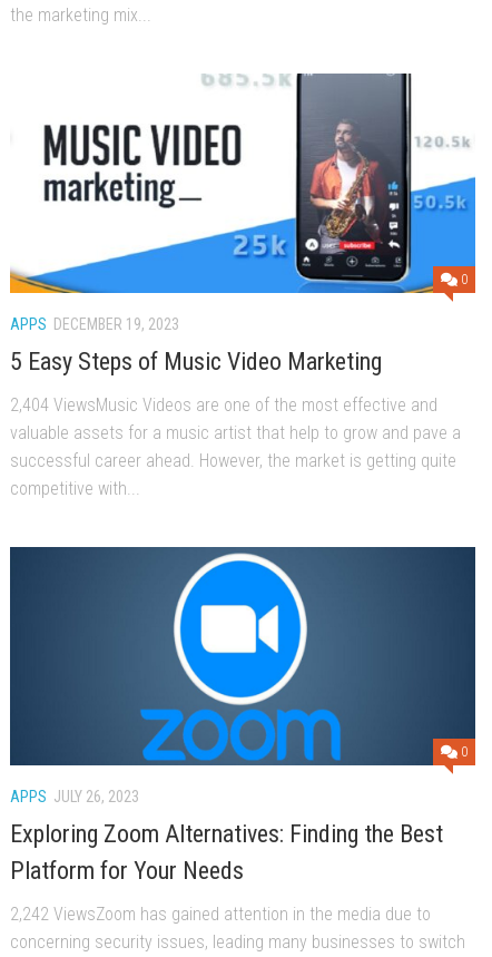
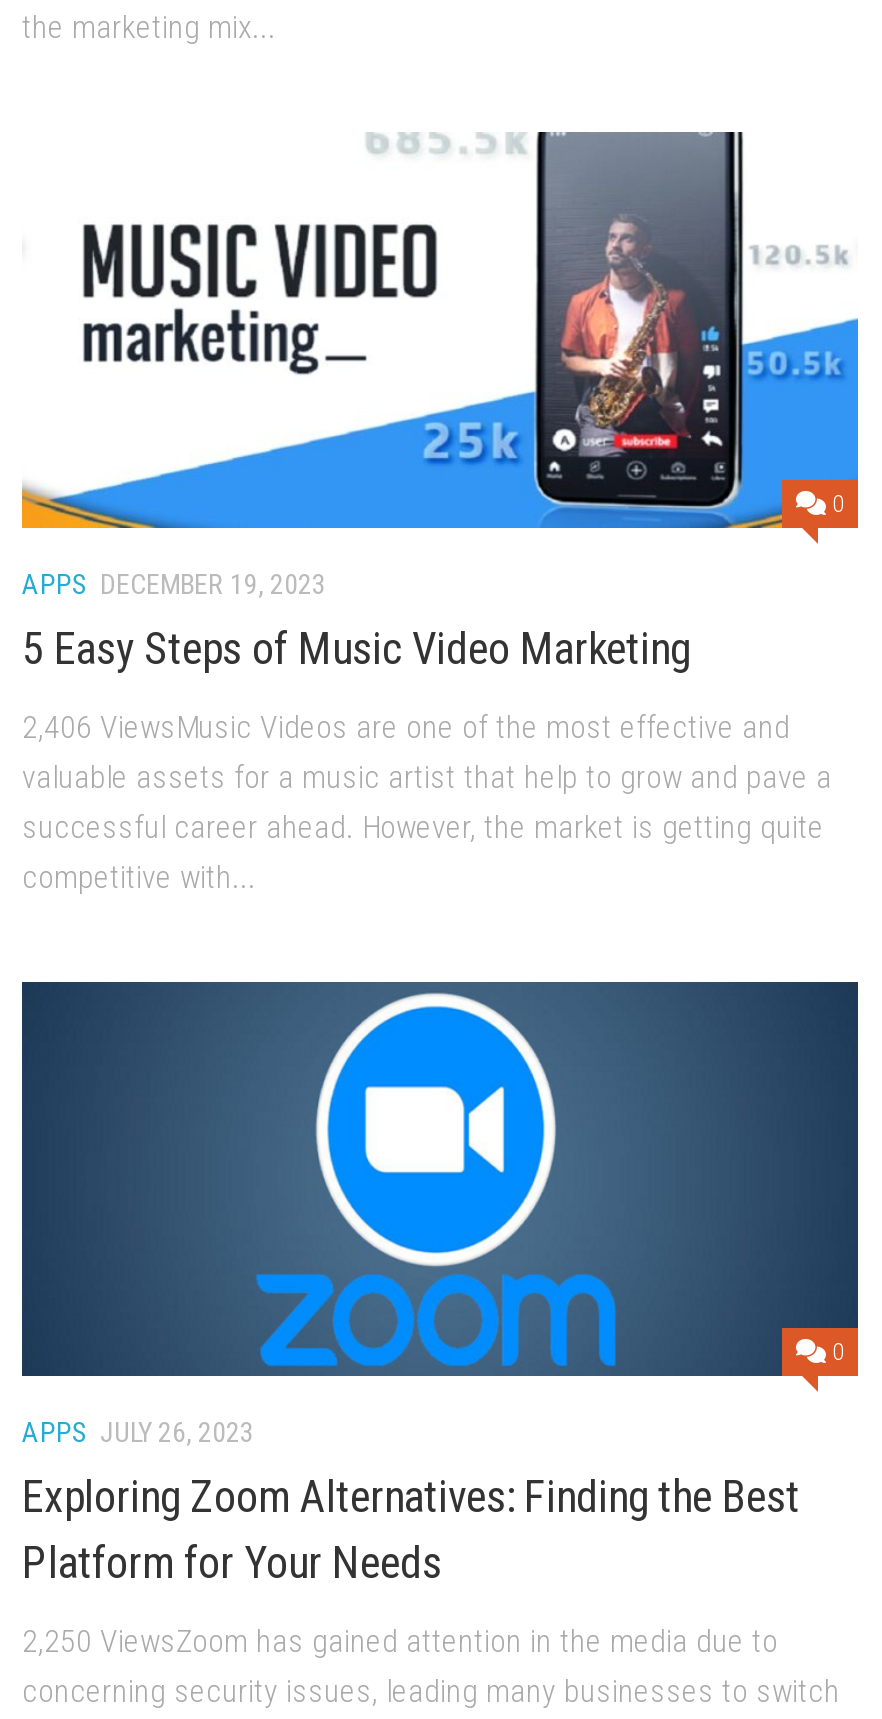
- 2,404 ViewsMusic Videos are one of the most effective and
+ 2,406 ViewsMusic Videos are one of the most effective and

- 2,242 ViewsZoom has gained attention in the media due to
+ 2,250 ViewsZoom has gained attention in the media due to
